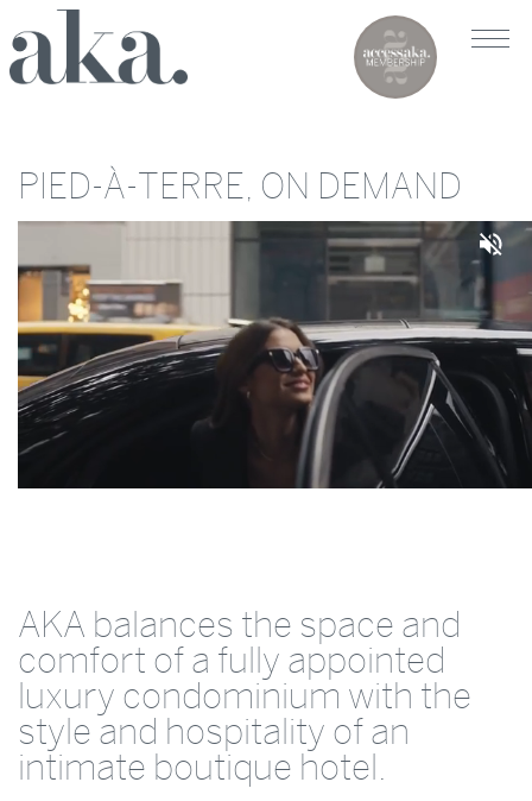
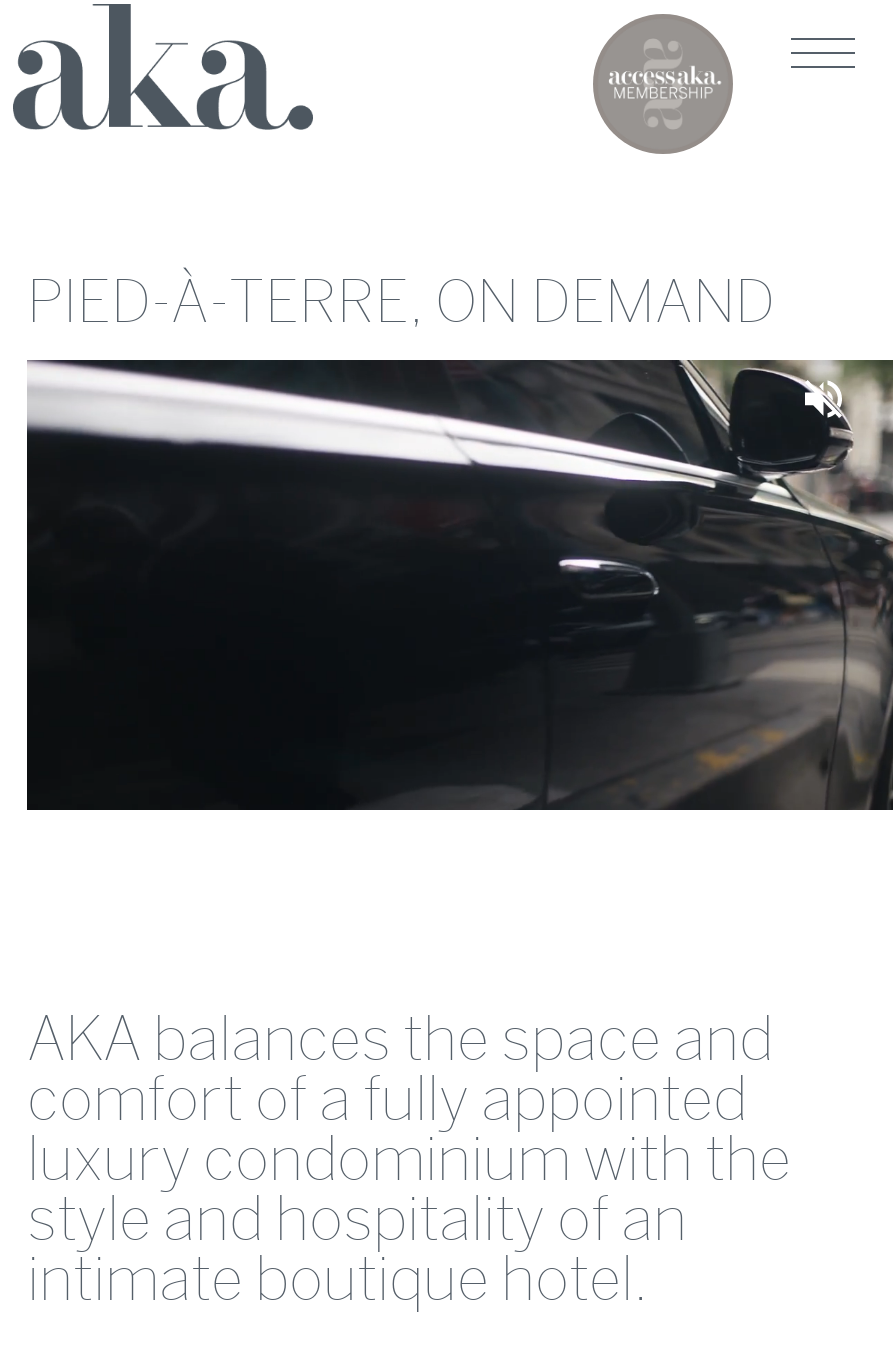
- [image]
+ [image]
